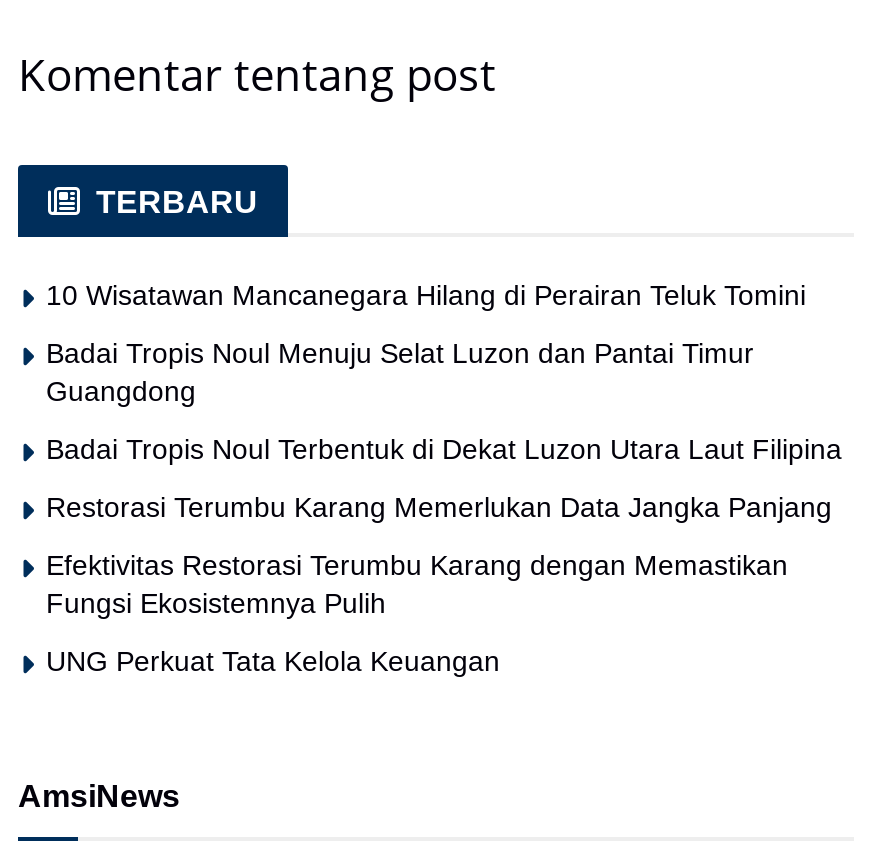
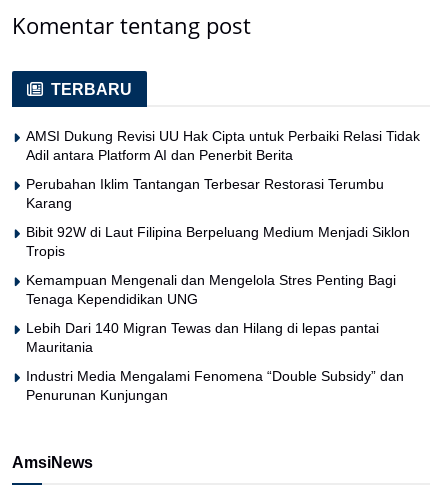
- 10 Wisatawan Mancanegara Hilang di Perairan Teluk Tomini
+ AMSI Dukung Revisi UU Hak Cipta untuk Perbaiki Relasi Tidak
+ Adil antara Platform AI dan Penerbit Berita

- Badai Tropis Noul Menuju Selat Luzon dan Pantai Timur
- Guangdong
+ Perubahan Iklim Tantangan Terbesar Restorasi Terumbu
+ Karang

- Badai Tropis Noul Terbentuk di Dekat Luzon Utara Laut Filipina
+ Bibit 92W di Laut Filipina Berpeluang Medium Menjadi Siklon
+ Tropis

- Restorasi Terumbu Karang Memerlukan Data Jangka Panjang
+ Kemampuan Mengenali dan Mengelola Stres Penting Bagi
+ Tenaga Kependidikan UNG

- Efektivitas Restorasi Terumbu Karang dengan Memastikan
- Fungsi Ekosistemnya Pulih
+ Lebih Dari 140 Migran Tewas dan Hilang di lepas pantai
+ Mauritania

- UNG Perkuat Tata Kelola Keuangan
+ Industri Media Mengalami Fenomena “Double Subsidy” dan
+ Penurunan Kunjungan
